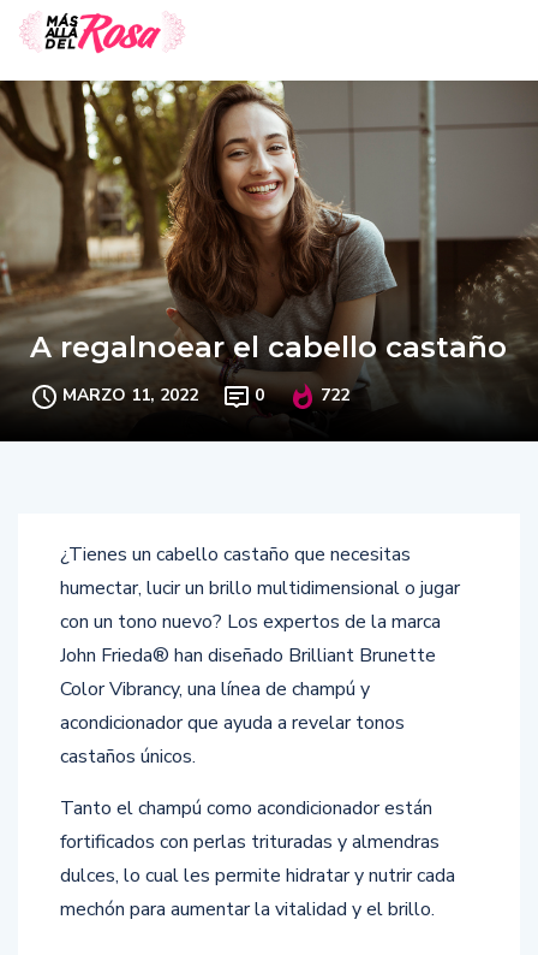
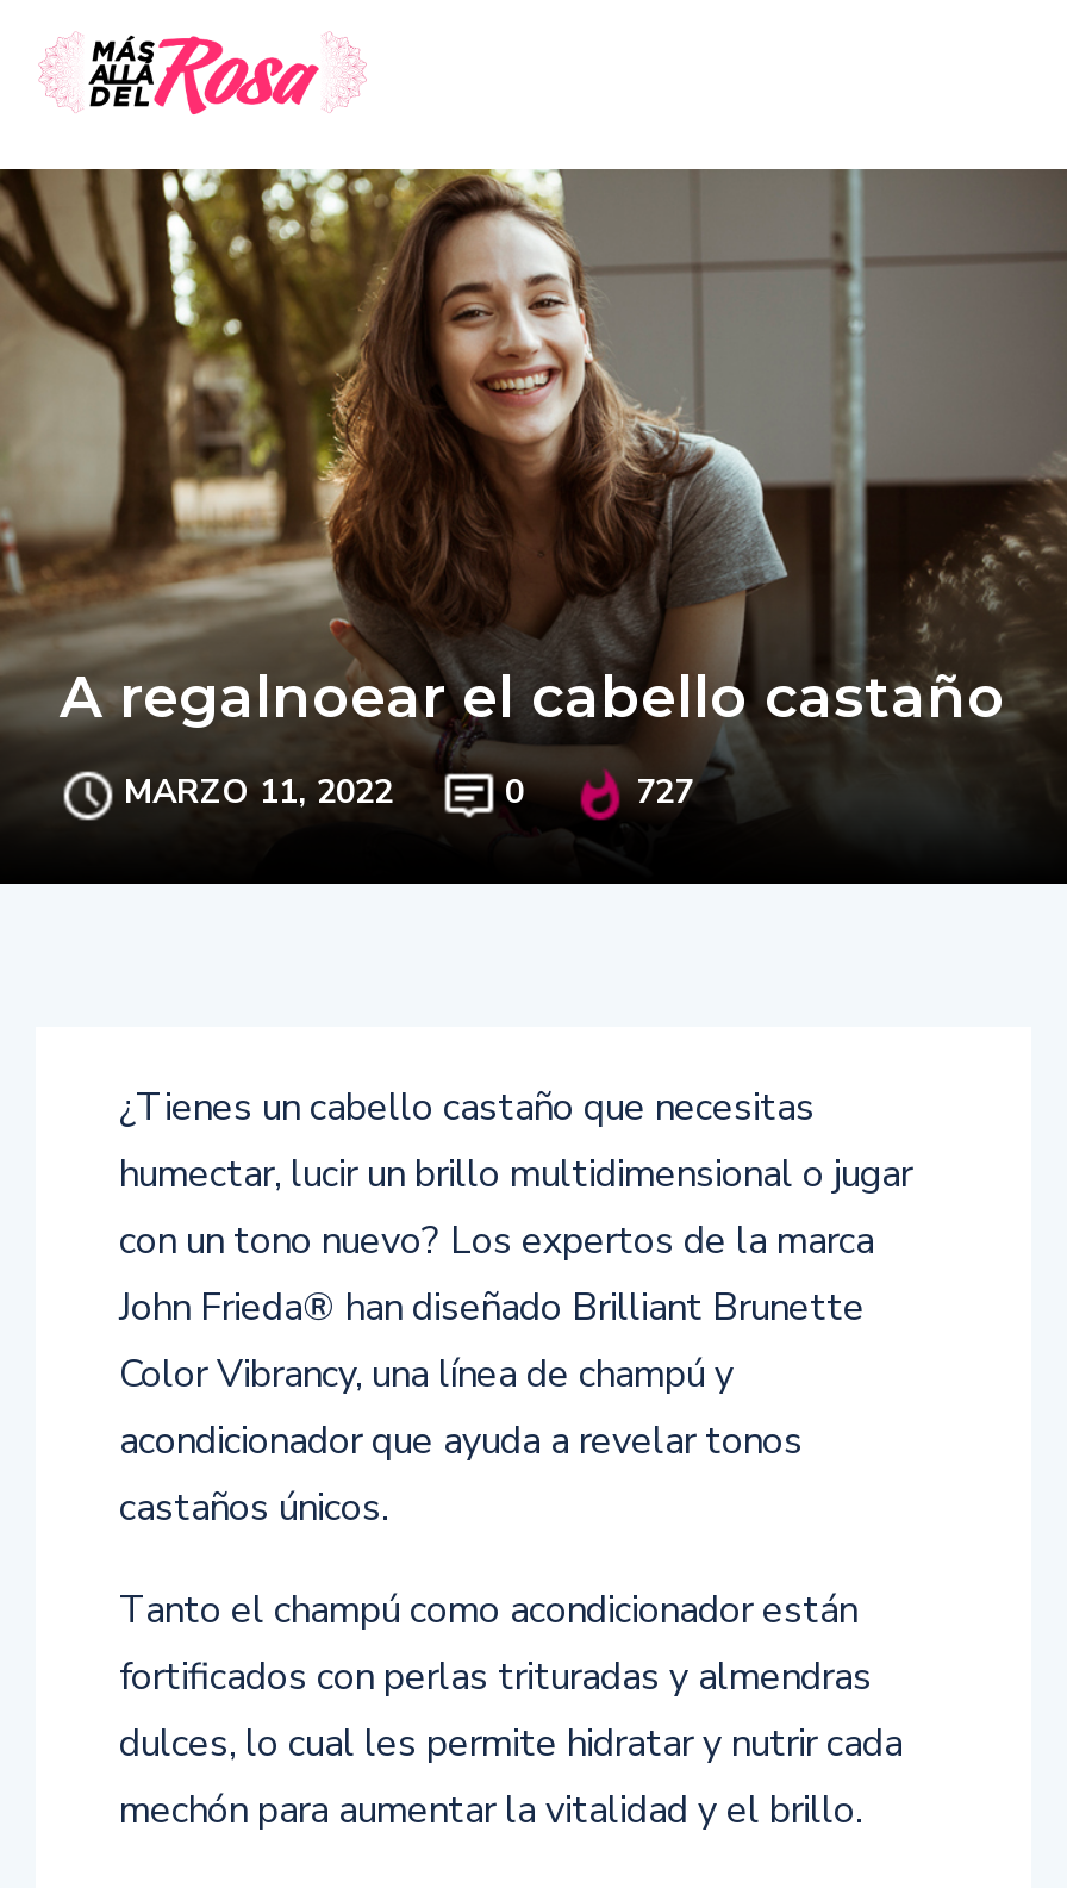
- 722
+ 727
